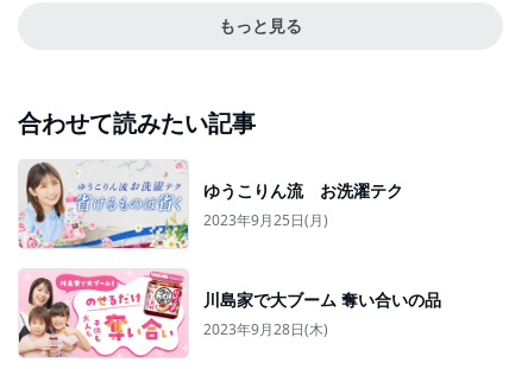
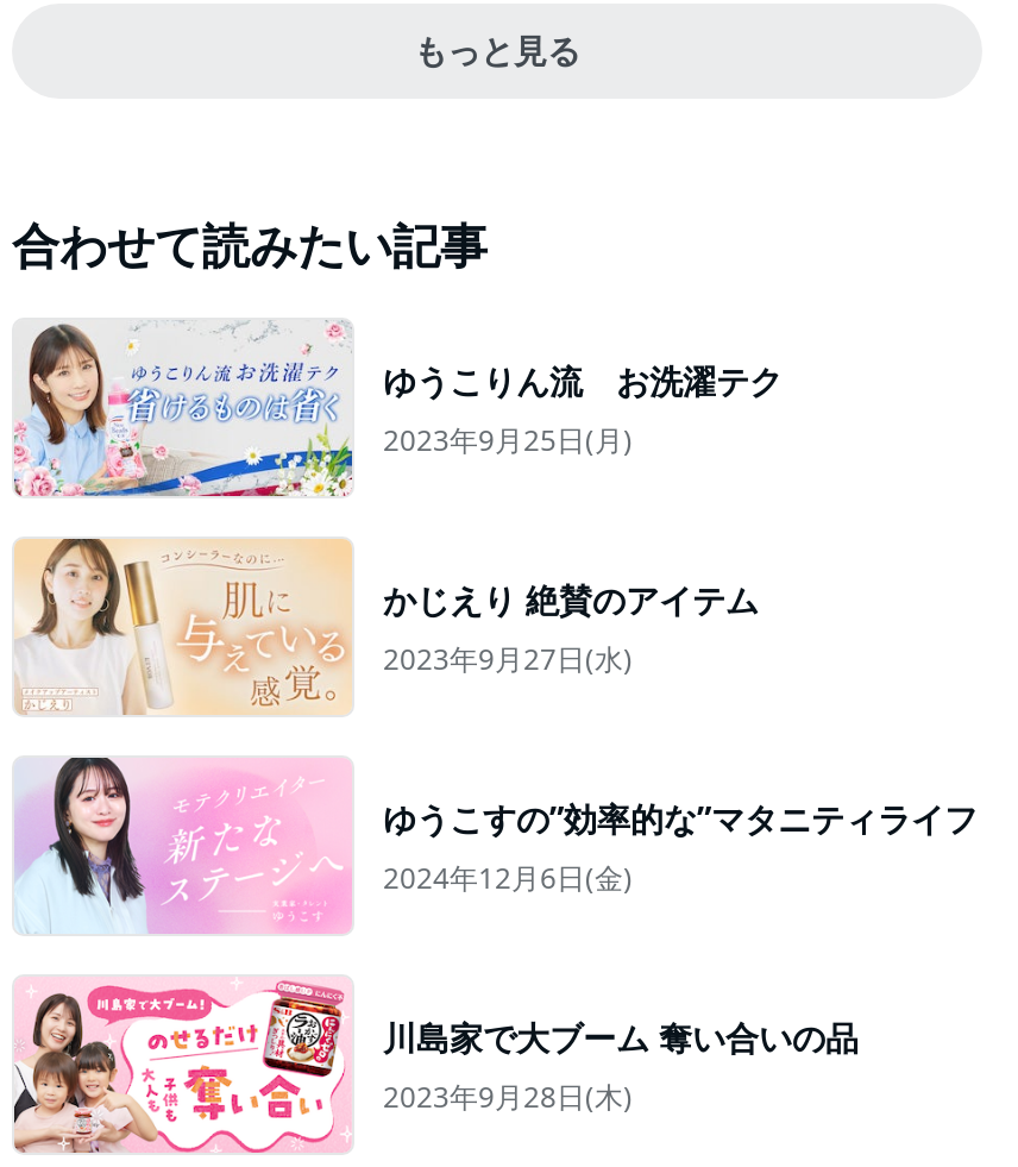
+ [image]
+ かじえり 絶賛のアイテム
+ 2023年9月27日(水)

+ [image]
+ ゆうこすの”効率的な”マタニティライフ
+ 2024年12月6日(金)
